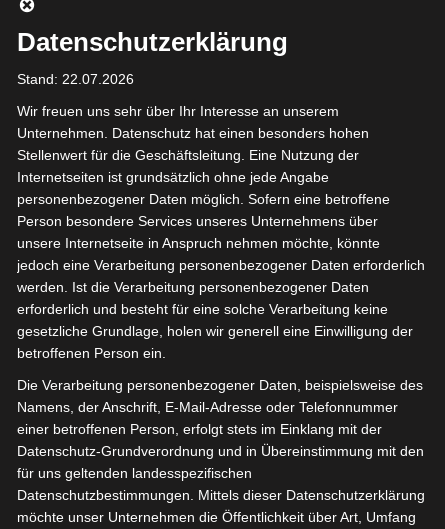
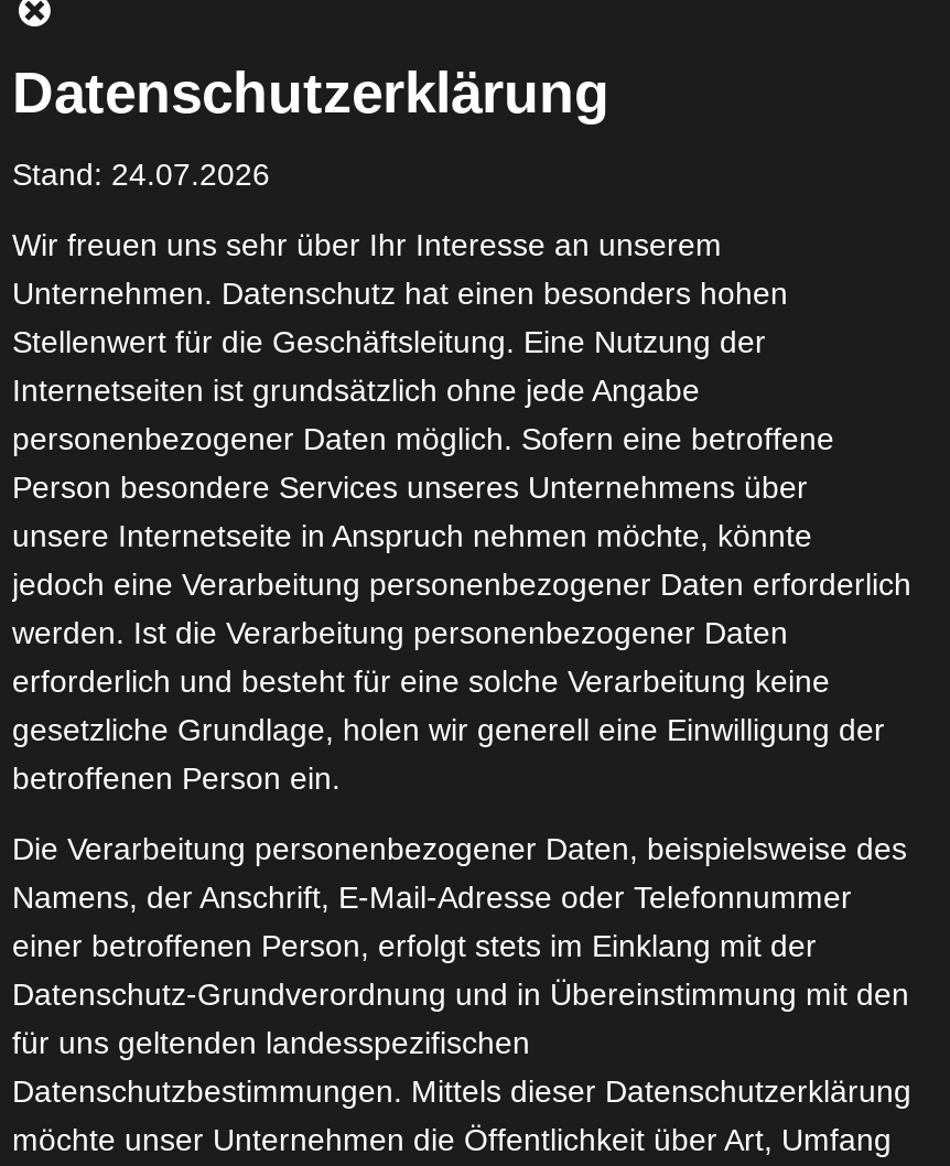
- Stand: 22.07.2026
+ Stand: 24.07.2026
